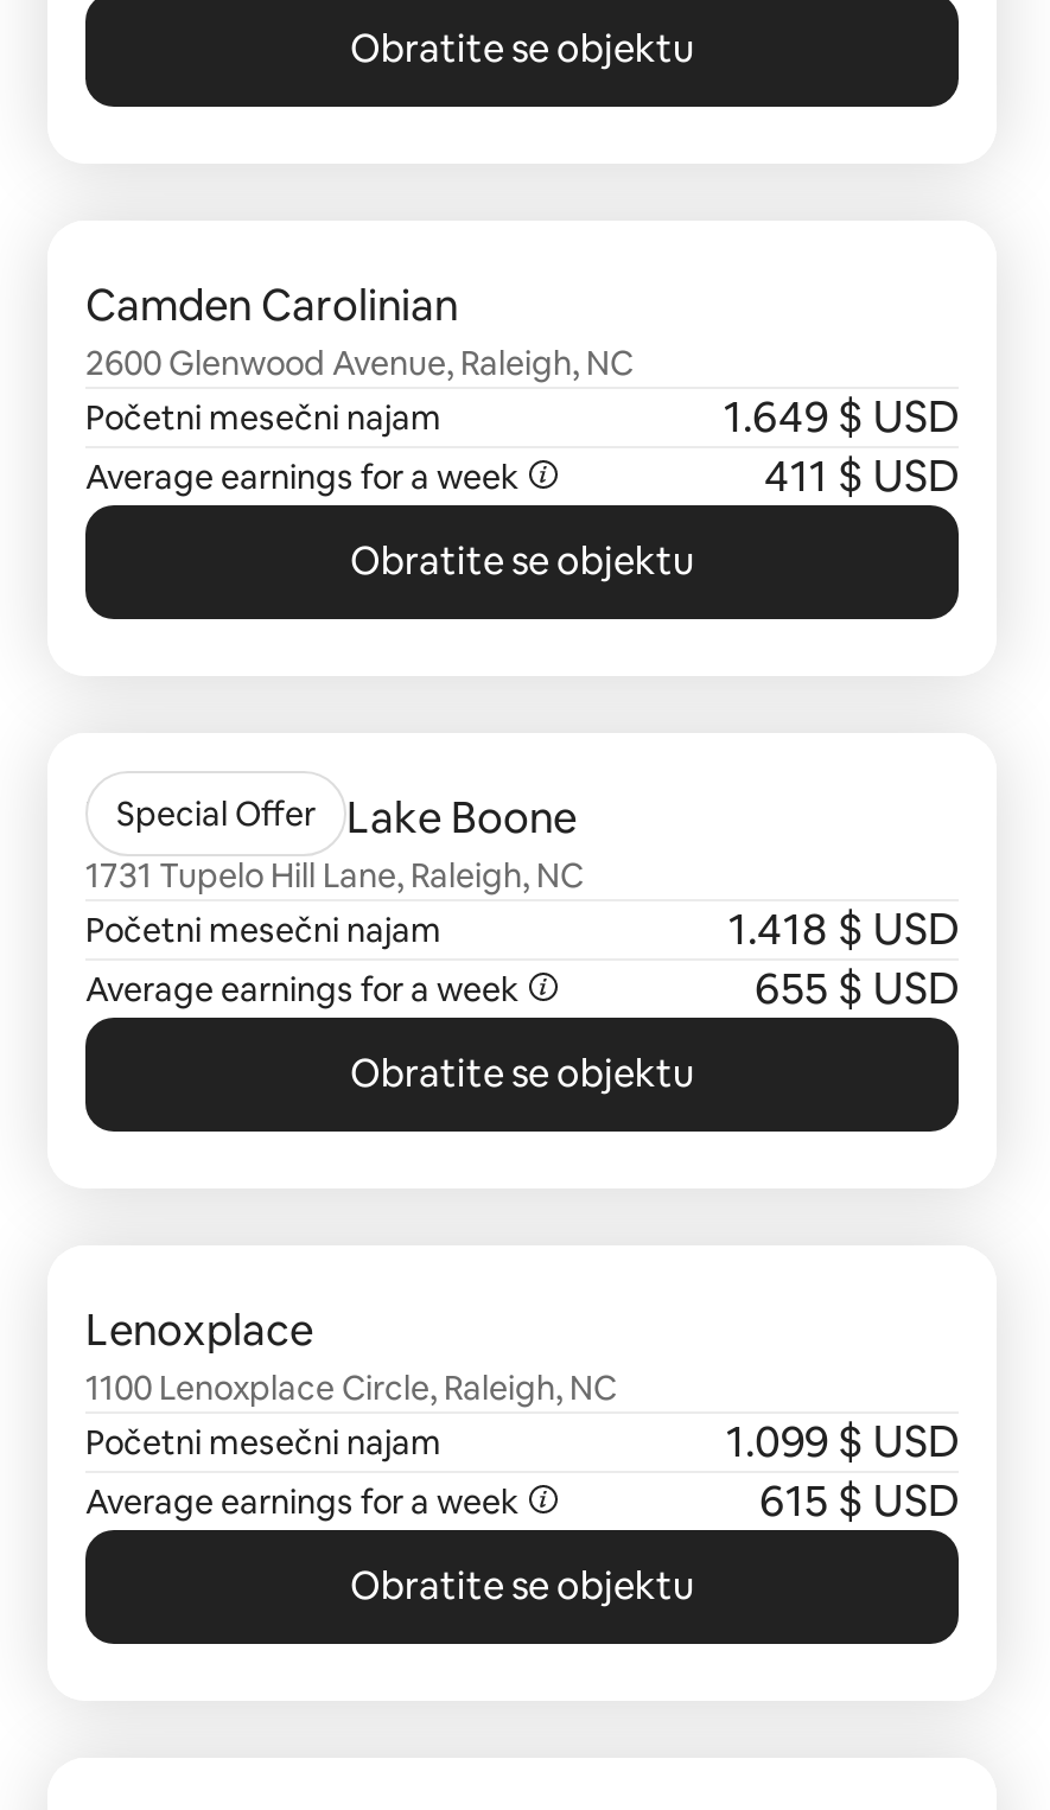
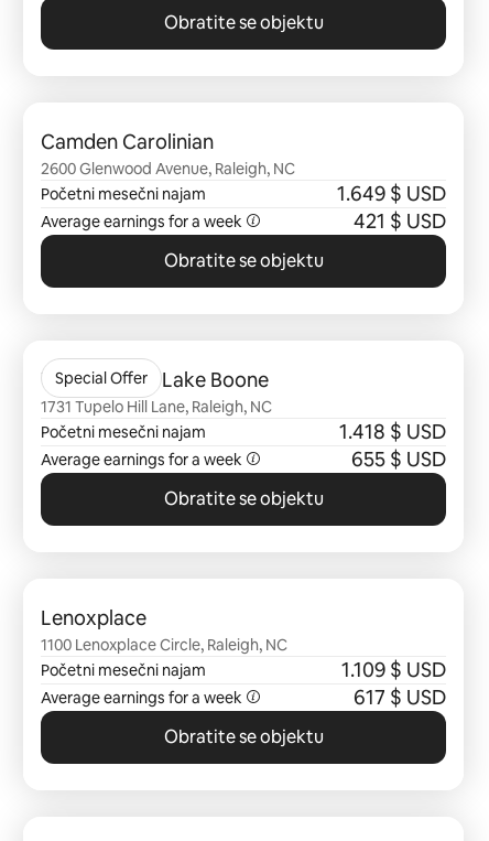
- 411 $ USD
+ 421 $ USD

- 1.099 $ USD
+ 1.109 $ USD

- 615 $ USD
+ 617 $ USD
